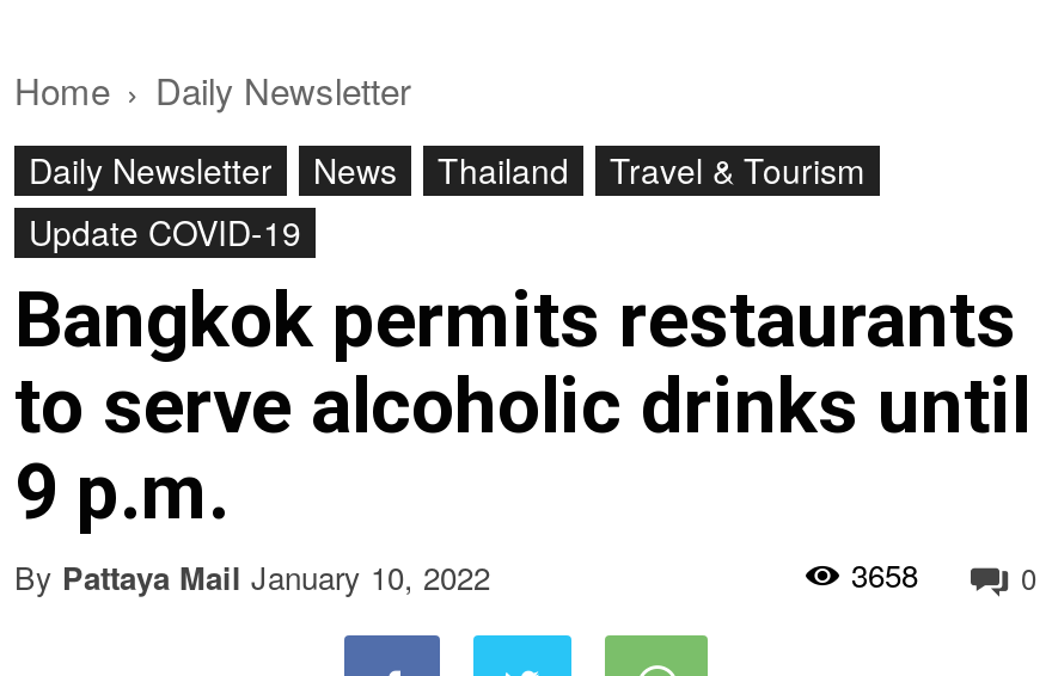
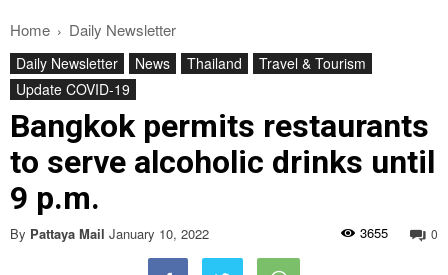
- 3658
+ 3655
